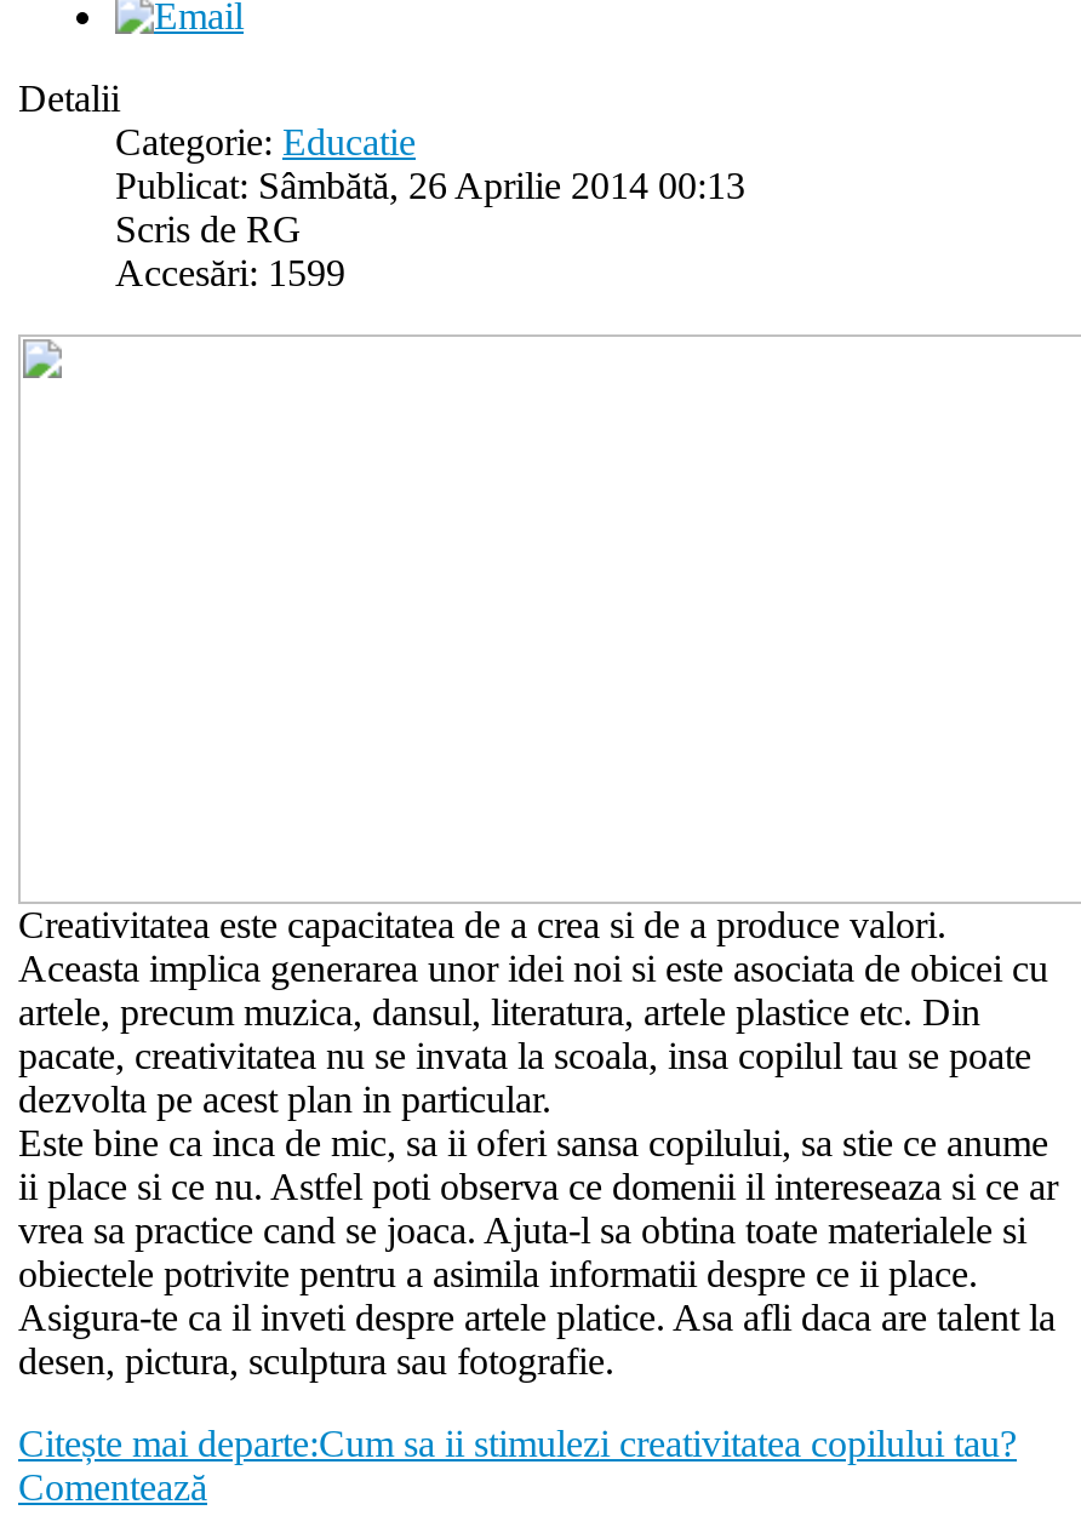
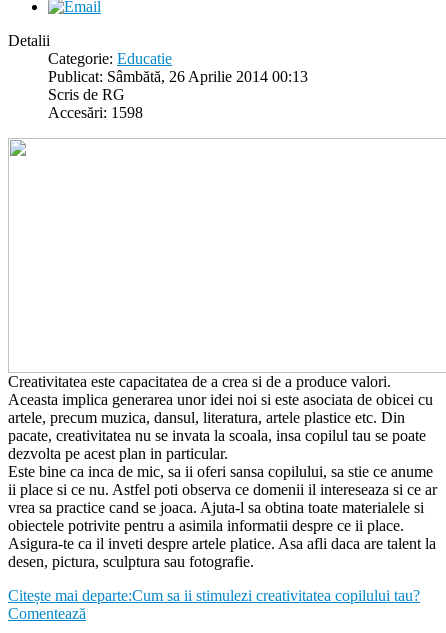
- Accesări: 1599
+ Accesări: 1598
